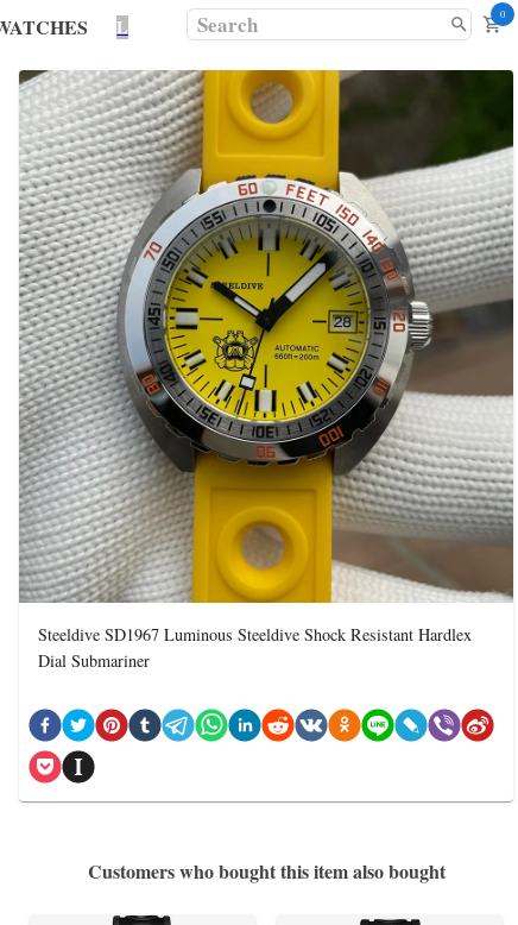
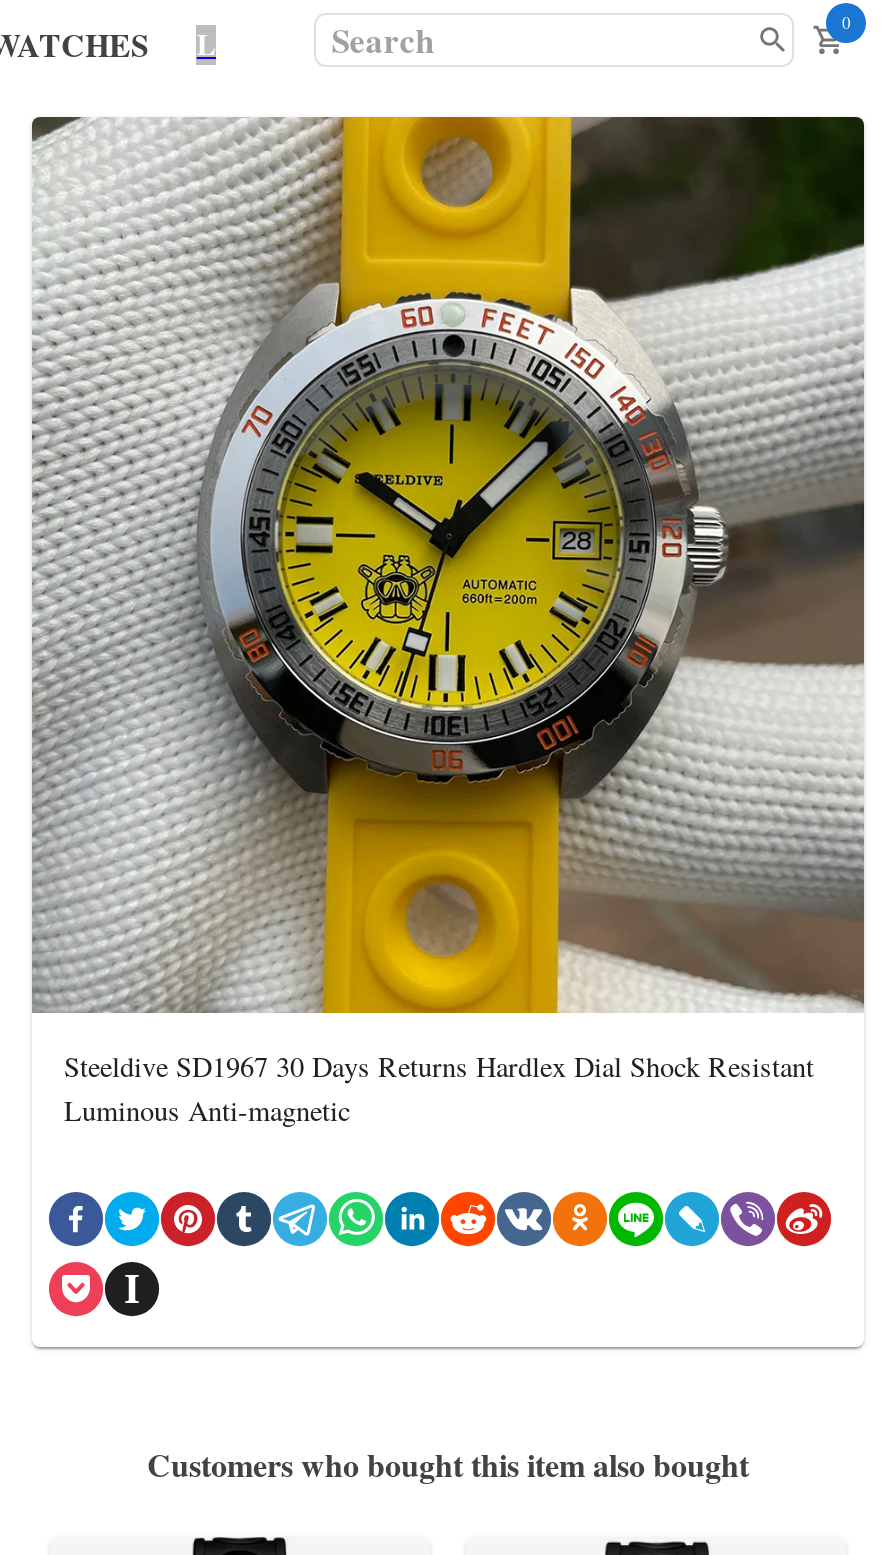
- Steeldive SD1967 Luminous Steeldive Shock Resistant Hardlex
- Dial Submariner
+ Steeldive SD1967 30 Days Returns Hardlex Dial Shock Resistant
+ Luminous Anti-magnetic
